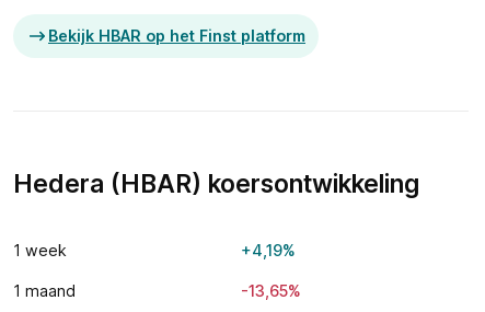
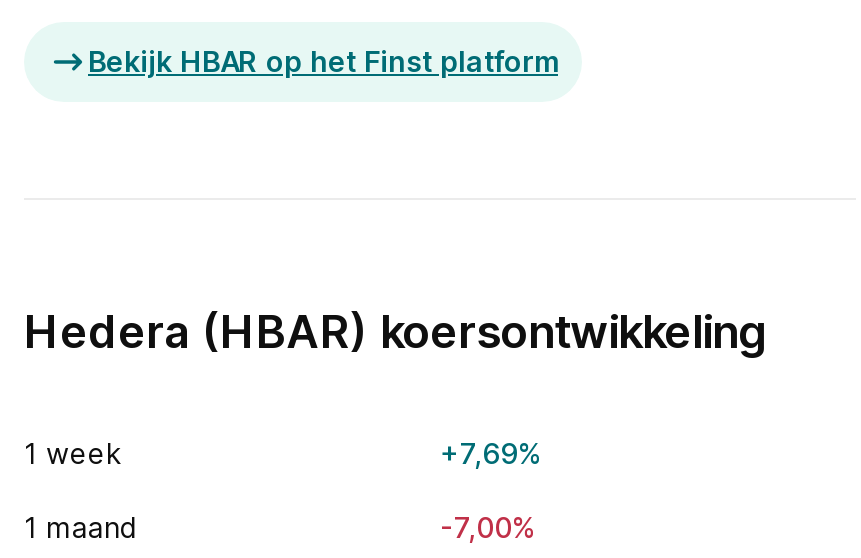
- +4,19%
+ +7,69%

- -13,65%
+ -7,00%
